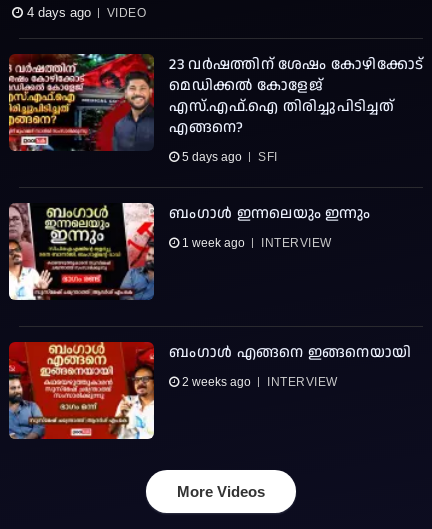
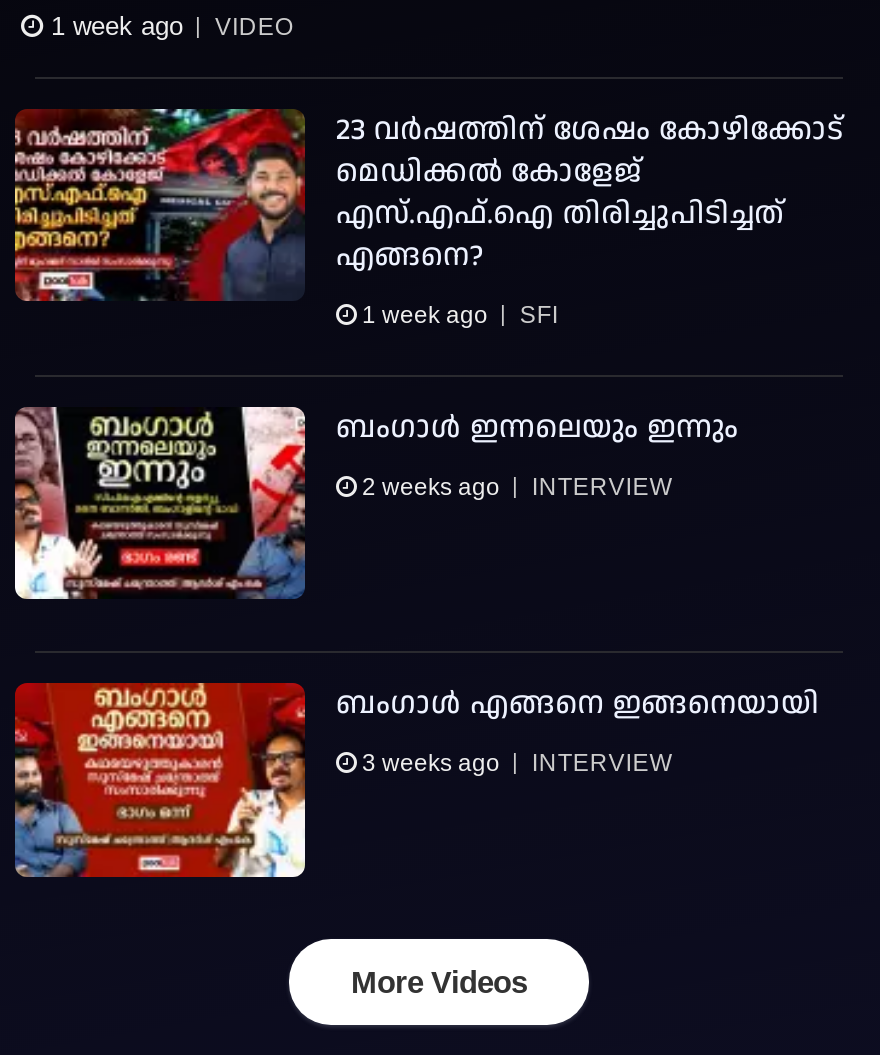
- 4 days ago VIDEO
+ 1 week ago VIDEO

- 5 days ago SFI
+ 1 week ago SFI

- 1 week ago INTERVIEW
+ 2 weeks ago INTERVIEW

- 2 weeks ago INTERVIEW
+ 3 weeks ago INTERVIEW
